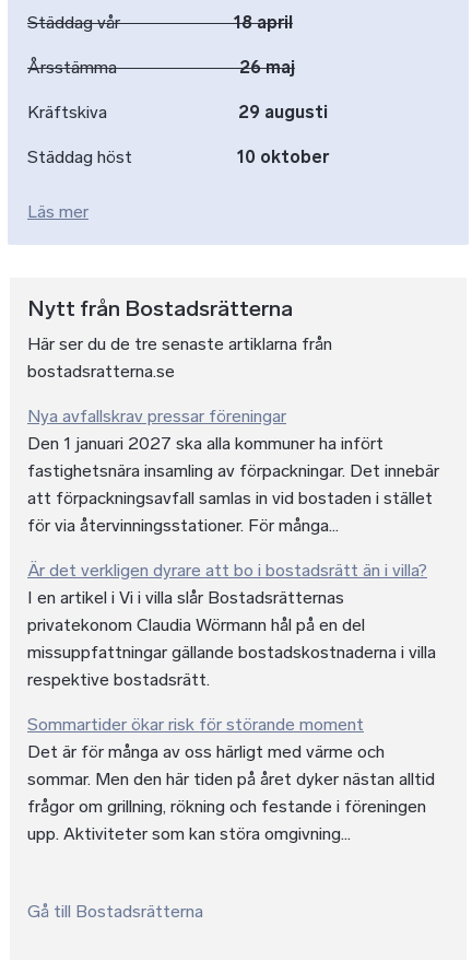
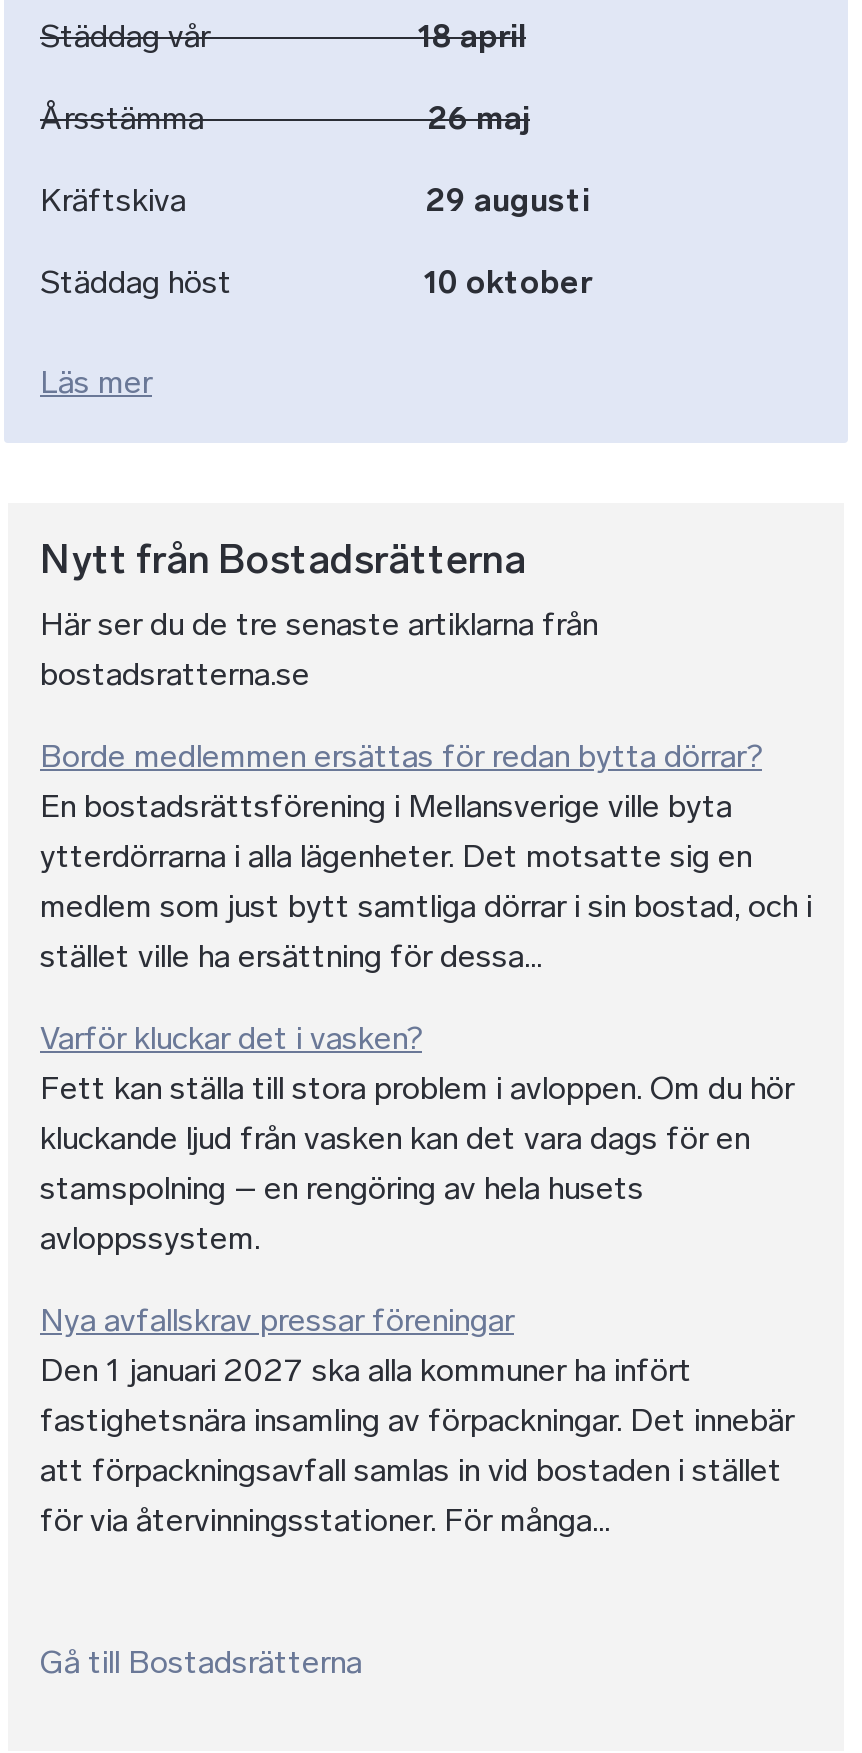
+ Borde medlemmen ersättas för redan bytta dörrar?
+ En bostadsrättsförening i Mellansverige ville byta
+ ytterdörrarna i alla lägenheter. Det motsatte sig en
+ medlem som just bytt samtliga dörrar i sin bostad, och i
+ stället ville ha ersättning för dessa...
+ Varför kluckar det i vasken?
+ Fett kan ställa till stora problem i avloppen. Om du hör
+ kluckande ljud från vasken kan det vara dags för en
+ stamspolning – en rengöring av hela husets
+ avloppssystem.

moved down: Nya avfallskrav pressar föreningar | Den 1 januari 2027 ska alla kommuner ha infört | fastighetsnära insamling av förpackningar. Det innebär | att förpackningsavfall samlas in vid bostaden i stället | för via återvinningsstationer. För många...

- Är det verkligen dyrare att bo i bostadsrätt än i villa?
- I en artikel i Vi i villa slår Bostadsrätternas
- privatekonom Claudia Wörmann hål på en del
- missuppfattningar gällande bostadskostnaderna i villa
- respektive bostadsrätt.
- Sommartider ökar risk för störande moment
- Det är för många av oss härligt med värme och
- sommar. Men den här tiden på året dyker nästan alltid
- frågor om grillning, rökning och festande i föreningen
- upp. Aktiviteter som kan störa omgivning...
